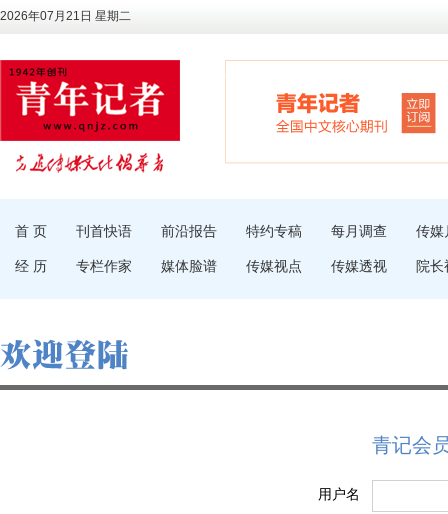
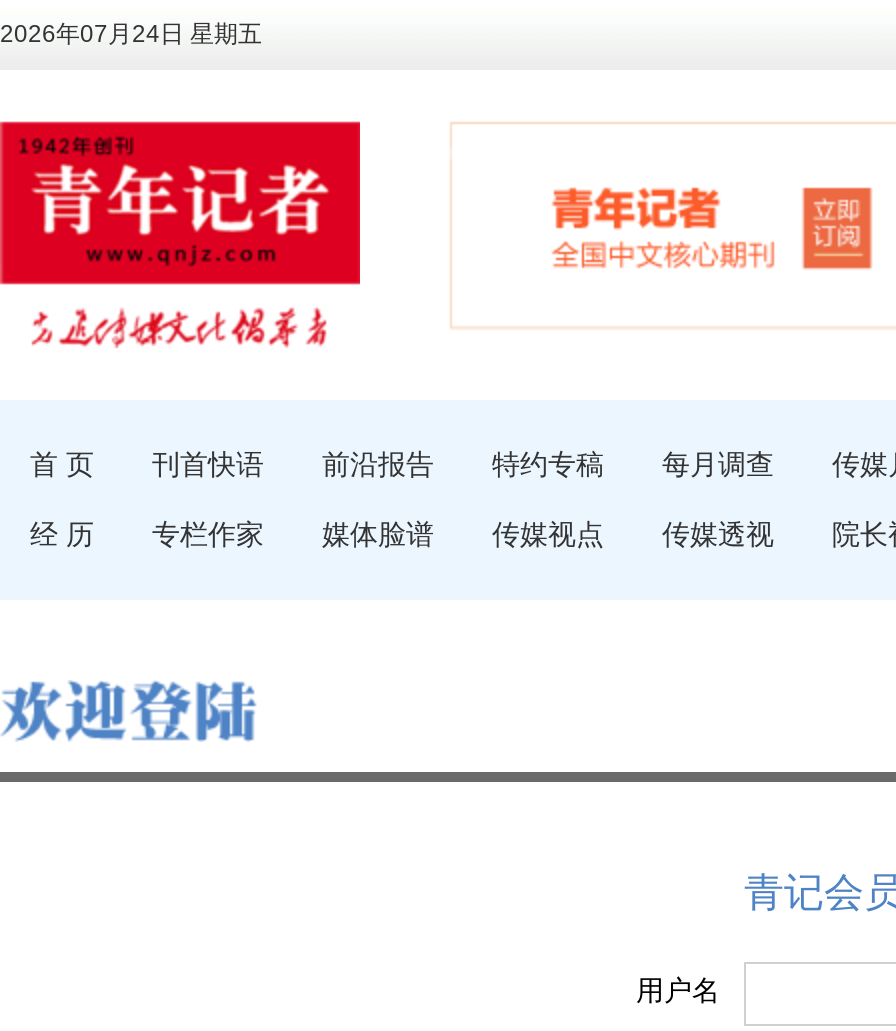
- 2026年07月21日 星期二
+ 2026年07月24日 星期五
